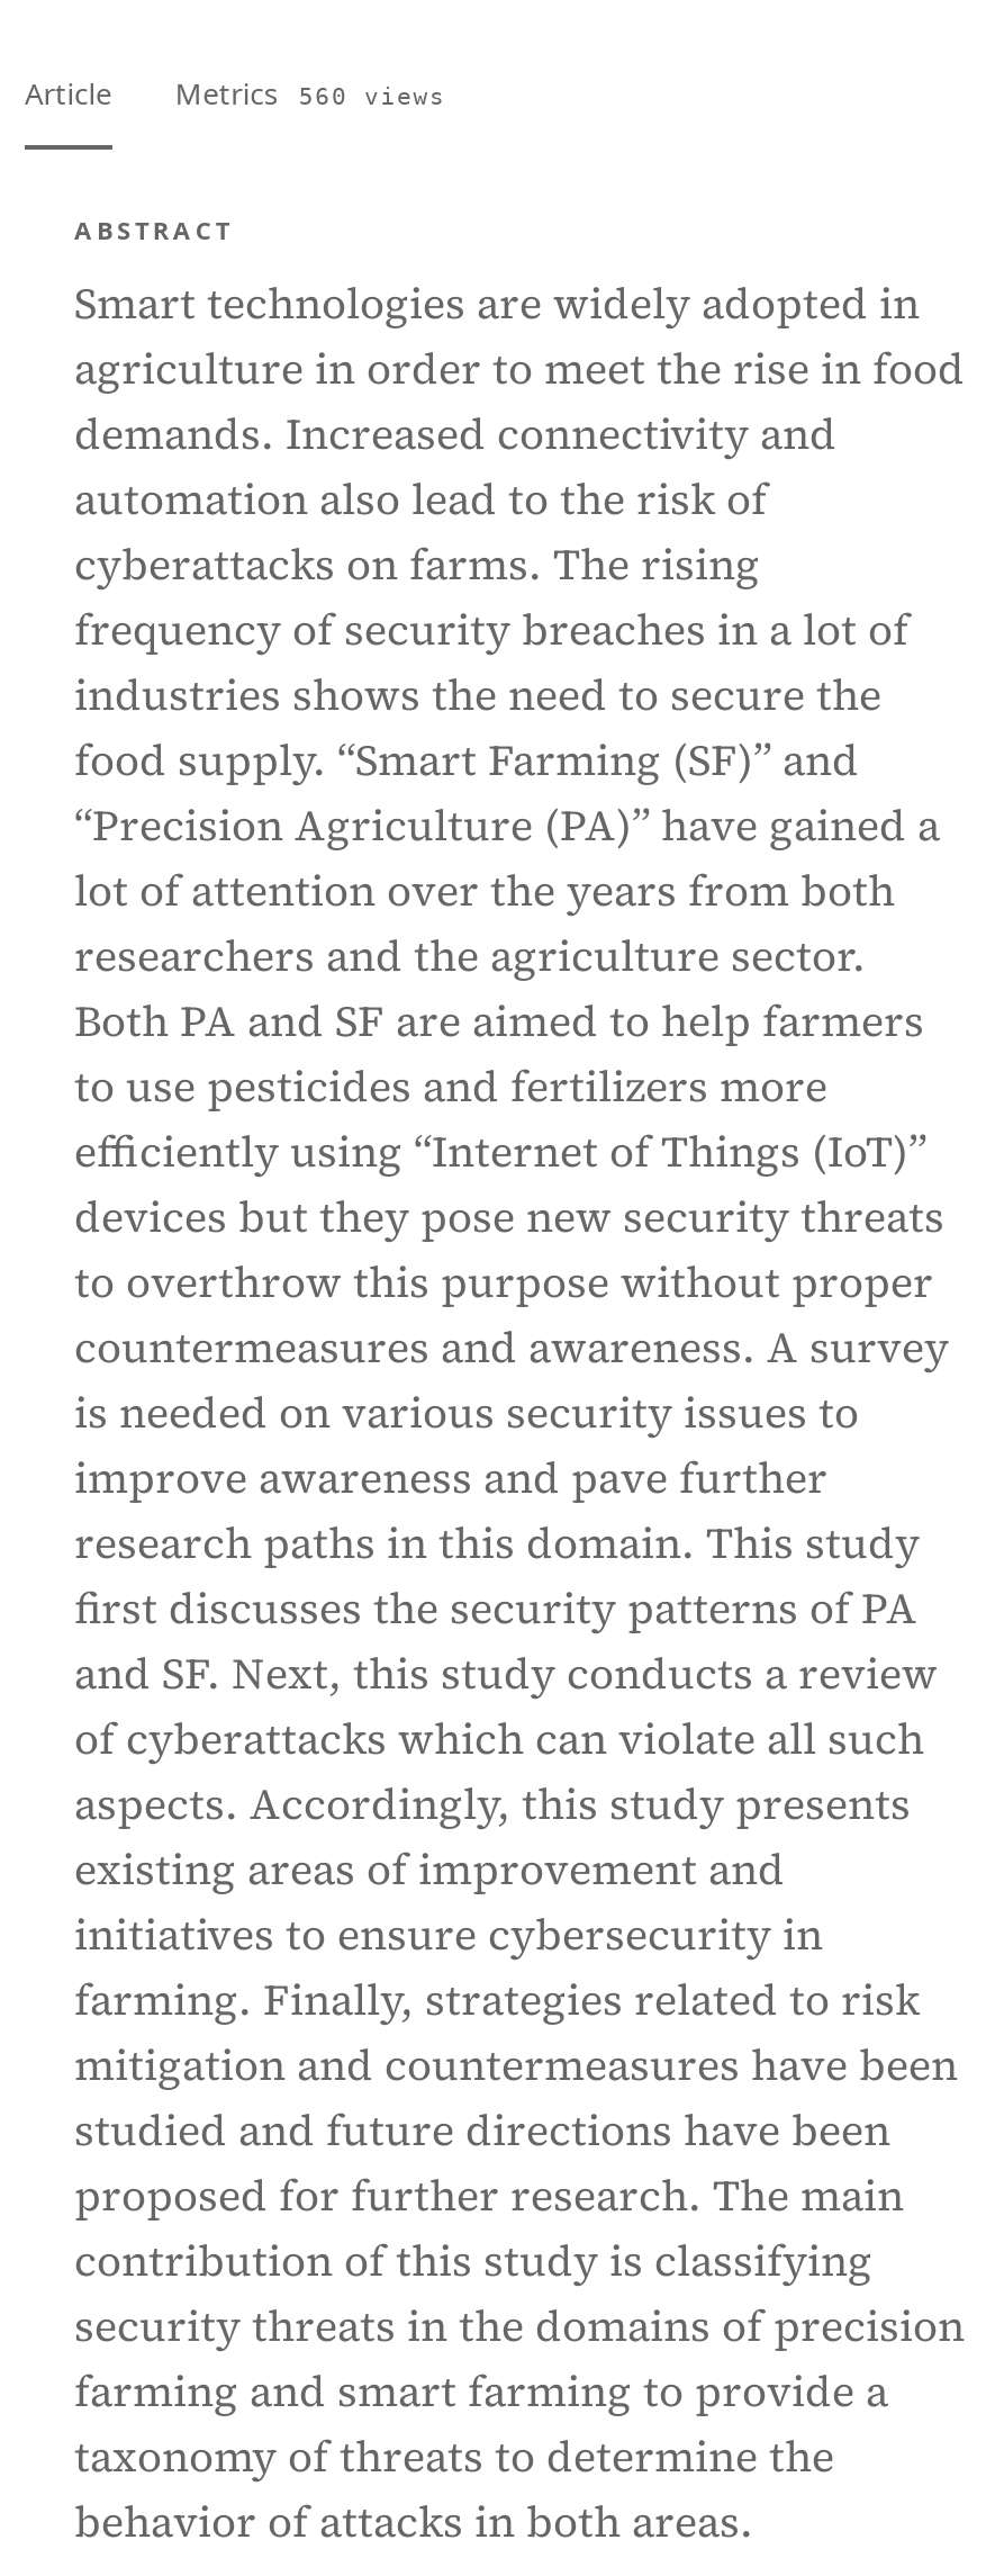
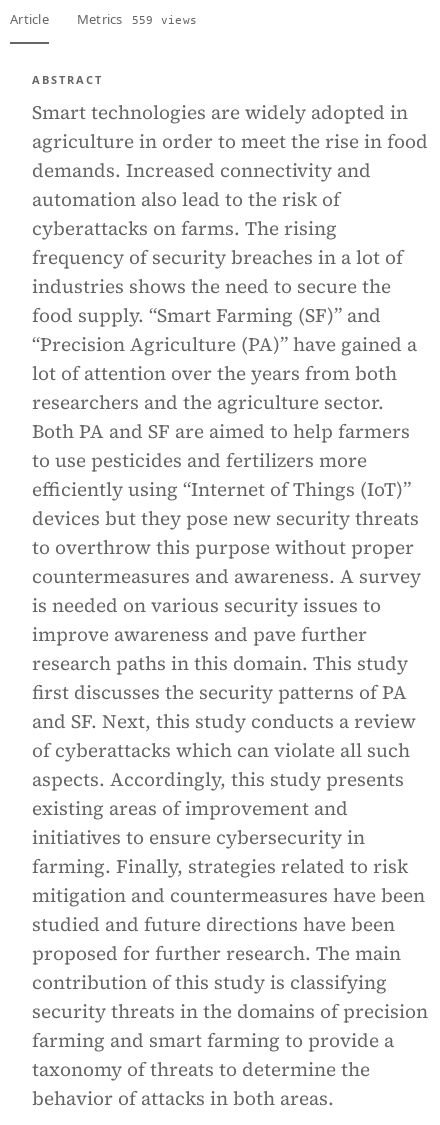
- Metrics 560 views
+ Metrics 559 views
